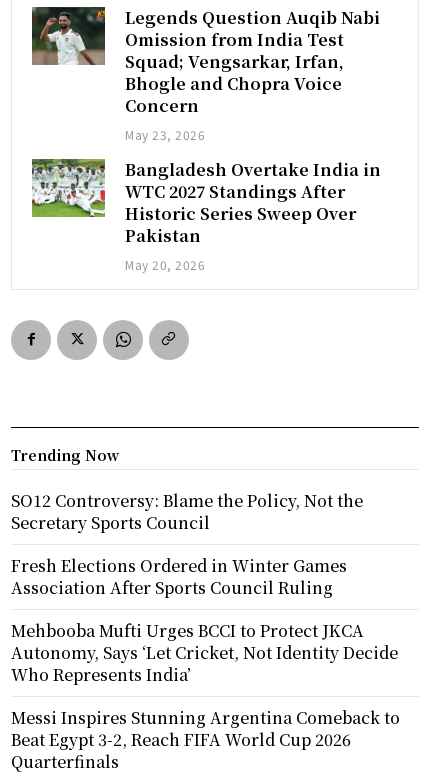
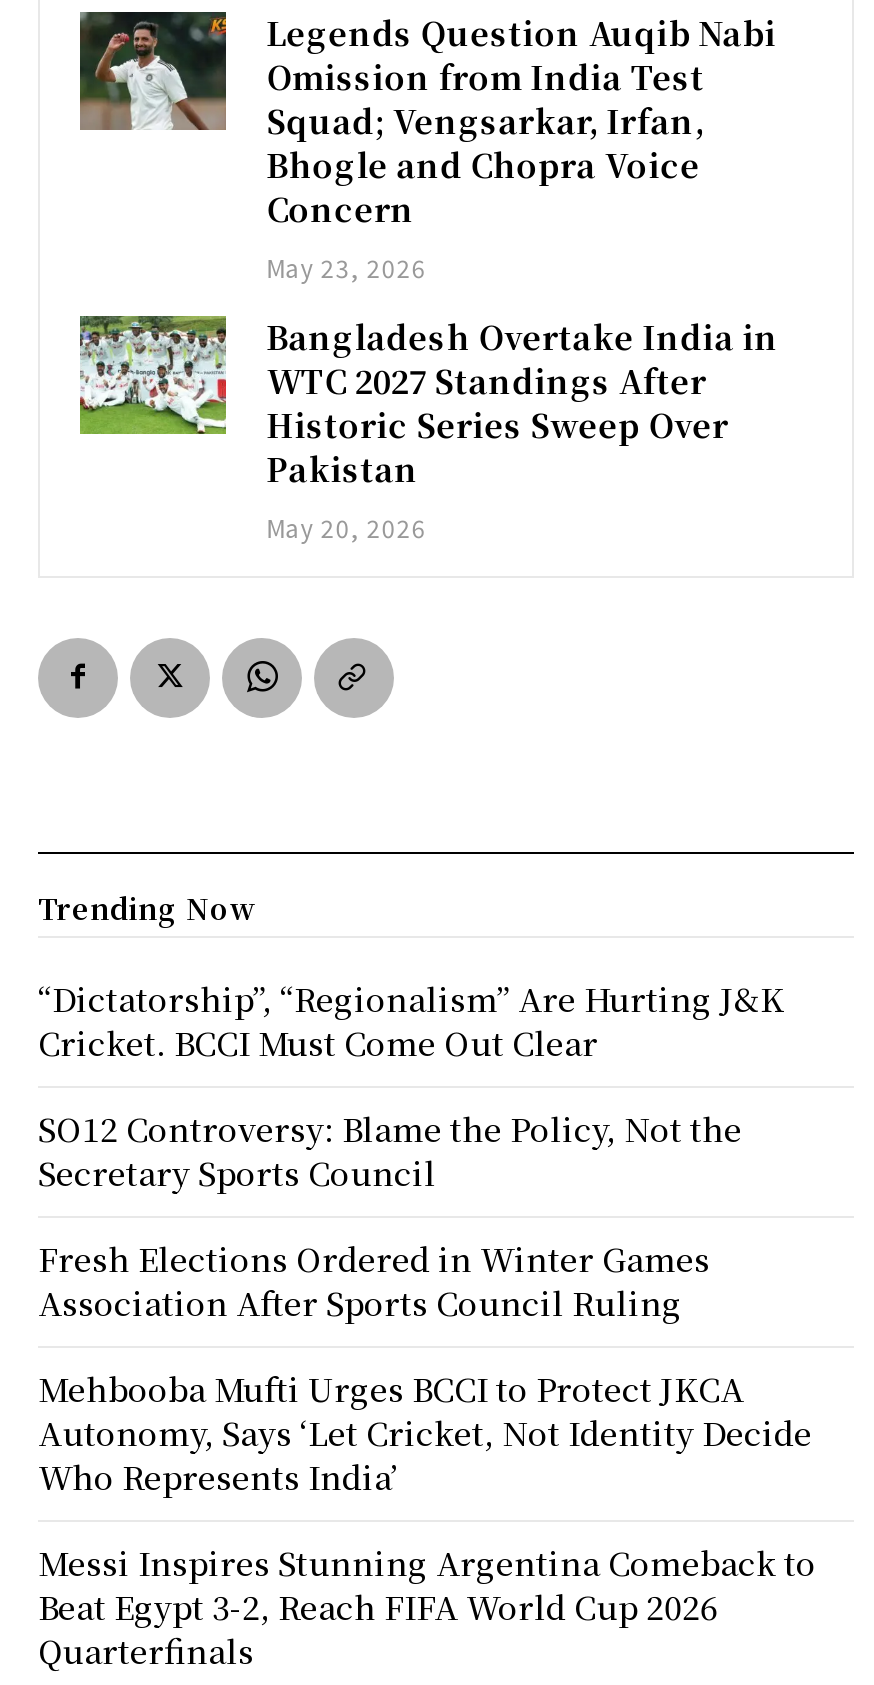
+ “Dictatorship”, “Regionalism” Are Hurting J&K
+ Cricket. BCCI Must Come Out Clear
